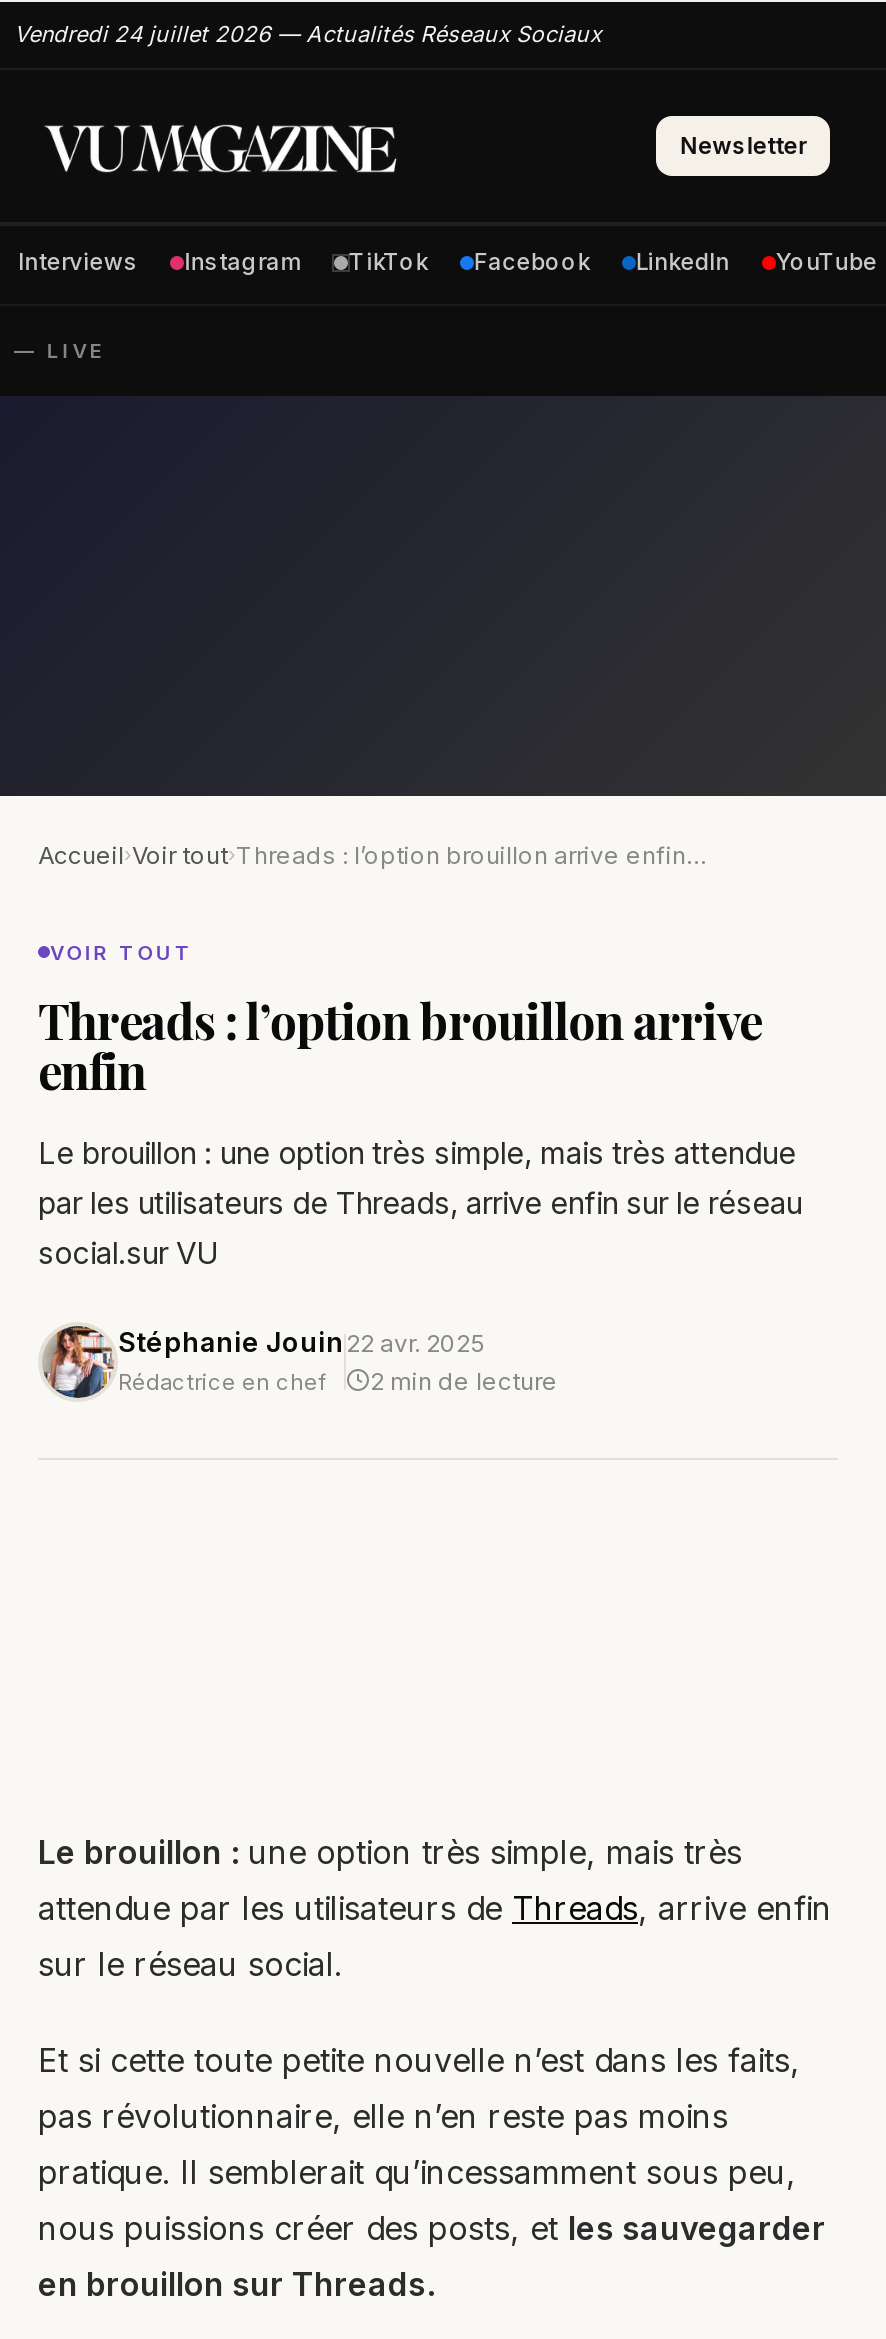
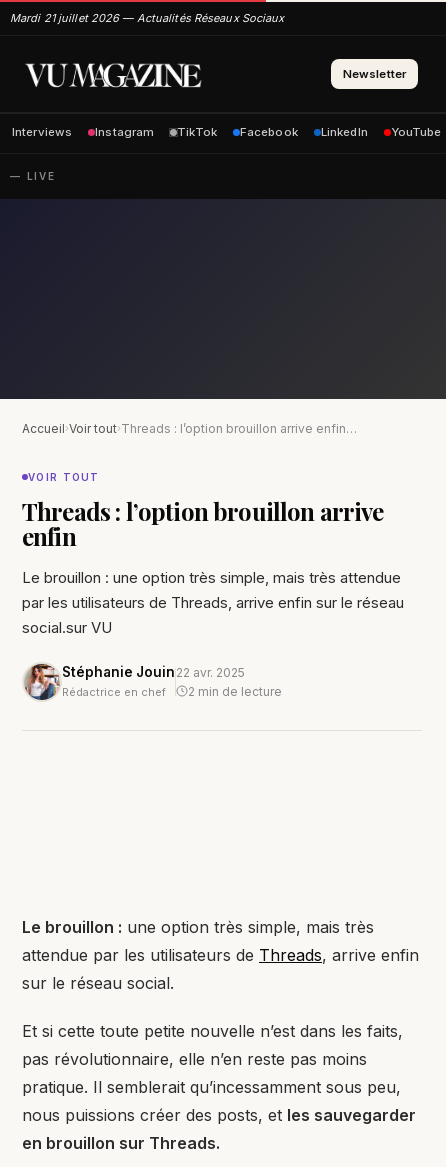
- Vendredi 24 juillet 2026 — Actualités Réseaux Sociaux
+ Mardi 21 juillet 2026 — Actualités Réseaux Sociaux
